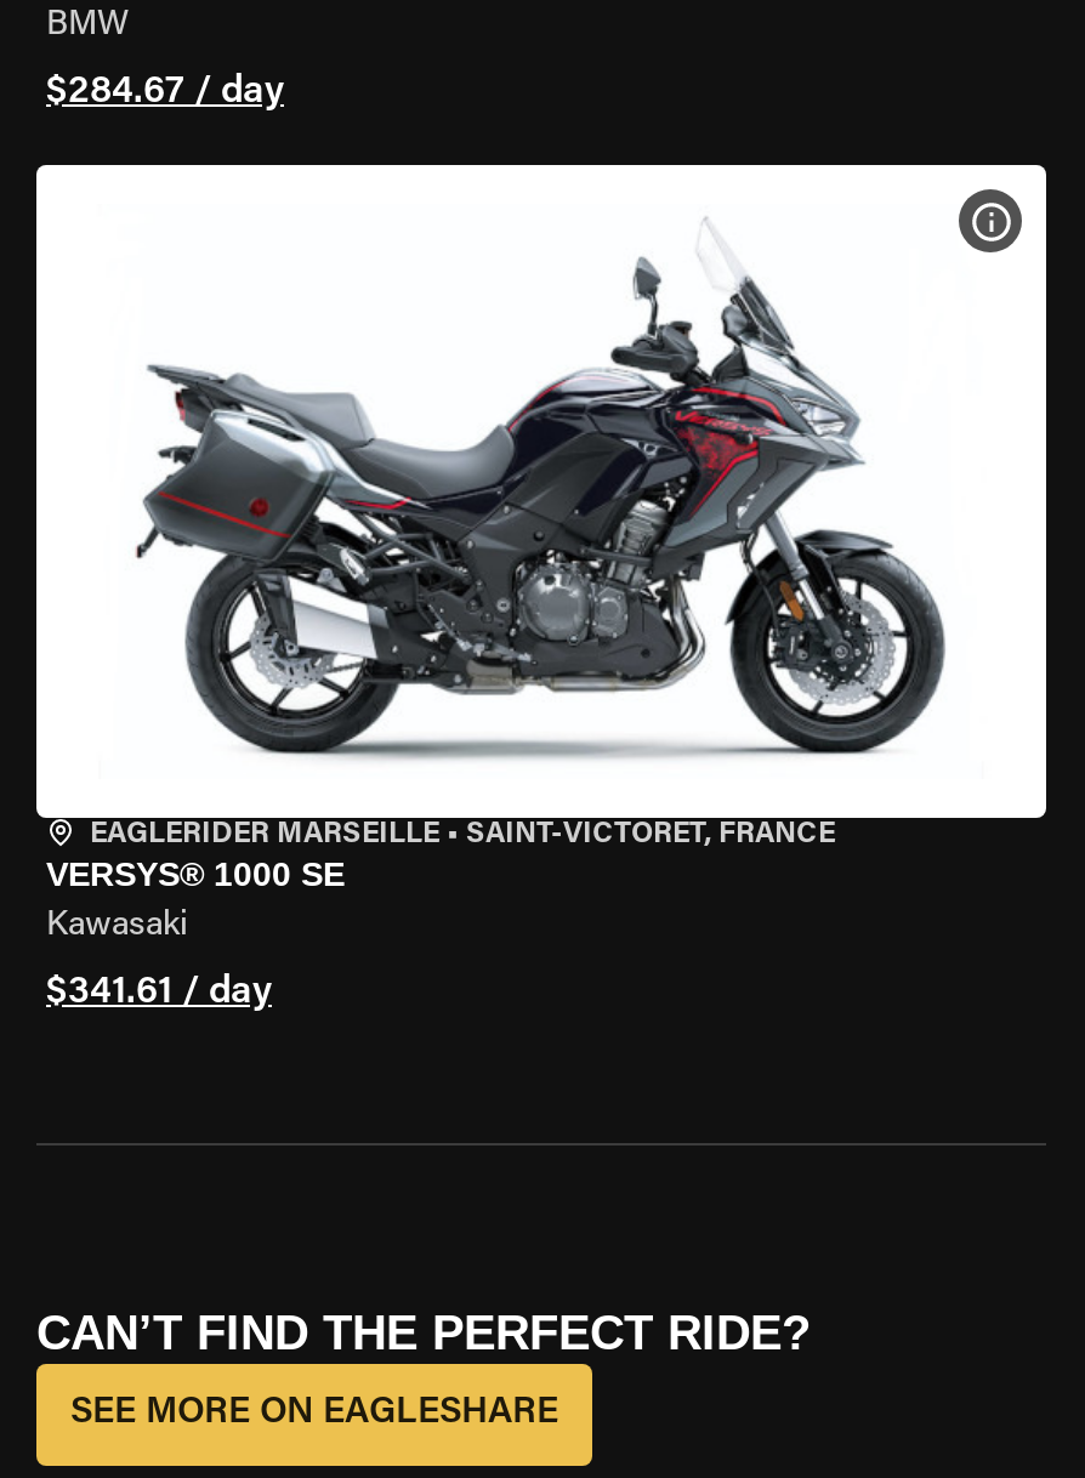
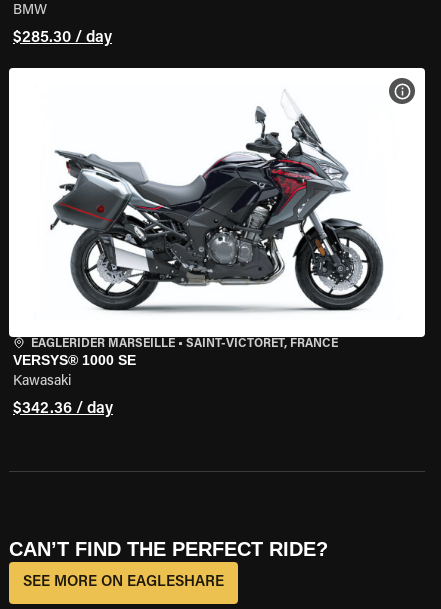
- $284.67 / day
+ $285.30 / day

- $341.61 / day
+ $342.36 / day
